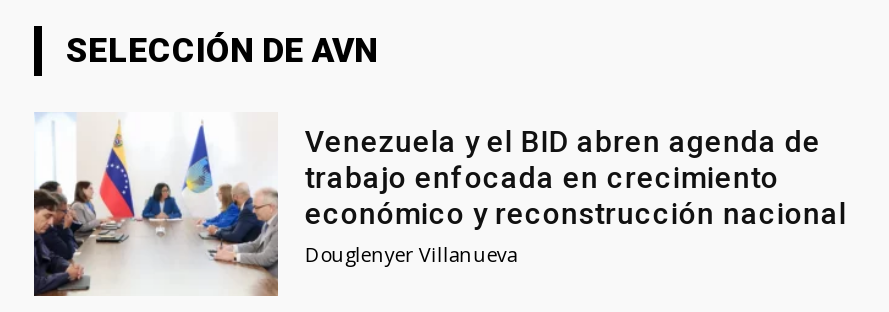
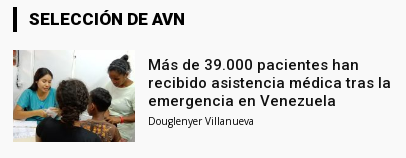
- [image]
- Venezuela y el BID abren agenda de
- trabajo enfocada en crecimiento
- económico y reconstrucción nacional
+ [image]
+ Más de 39.000 pacientes han
+ recibido asistencia médica tras la
+ emergencia en Venezuela
